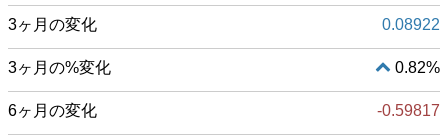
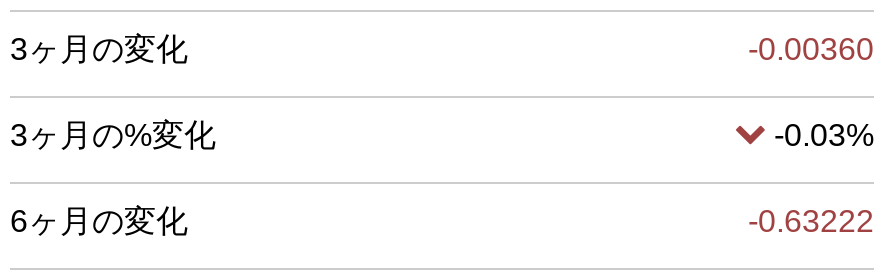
- 0.08922
+ -0.00360

- 0.82%
+ -0.03%

- -0.59817
+ -0.63222
